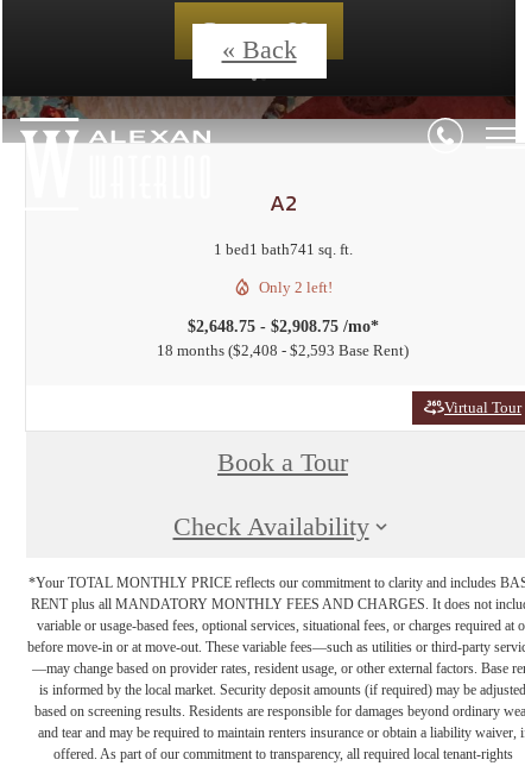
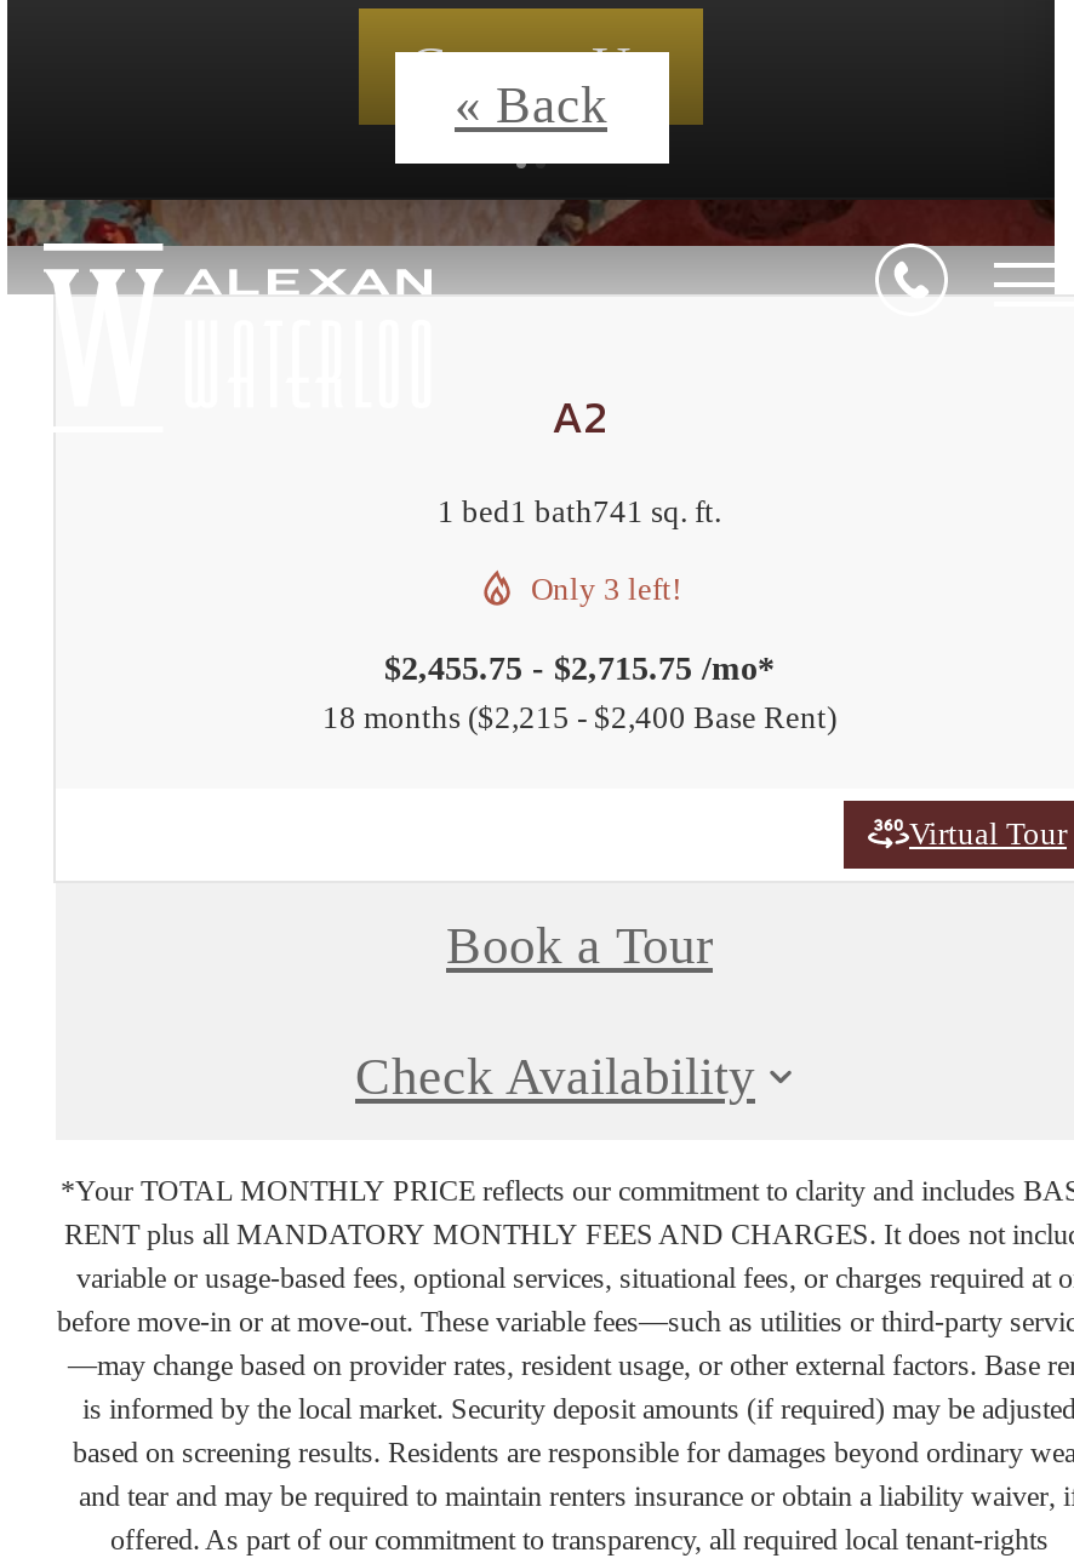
- Only 2 left!
+ Only 3 left!

- $2,648.75 - $2,908.75 /mo*
+ $2,455.75 - $2,715.75 /mo*

- 18 months $2,408 - $2,593 Base Rent
+ 18 months $2,215 - $2,400 Base Rent
